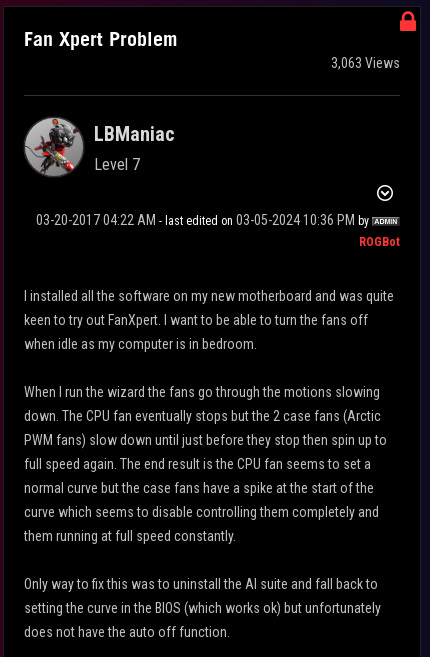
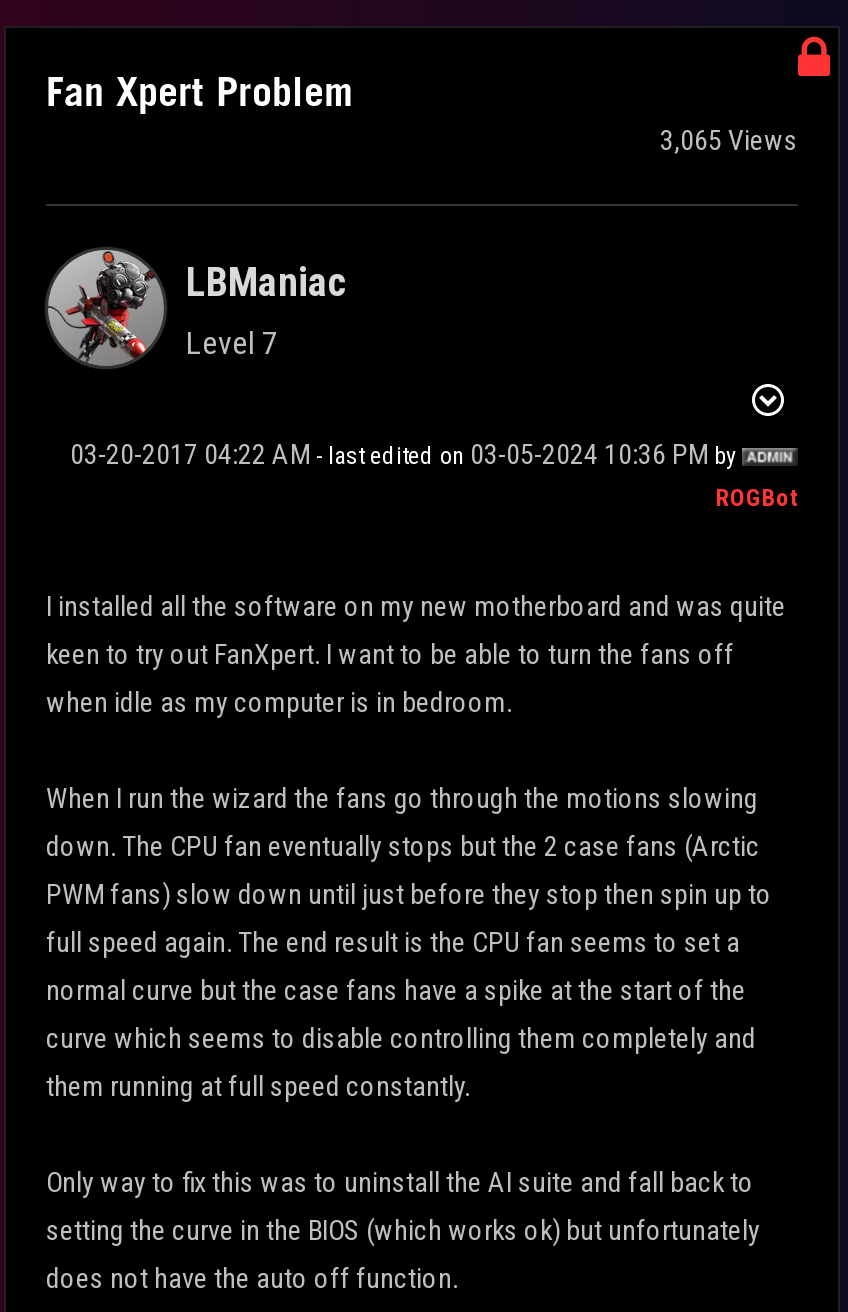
- 3,063 Views
+ 3,065 Views
